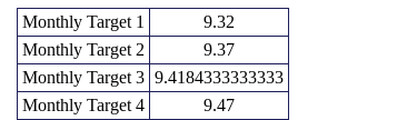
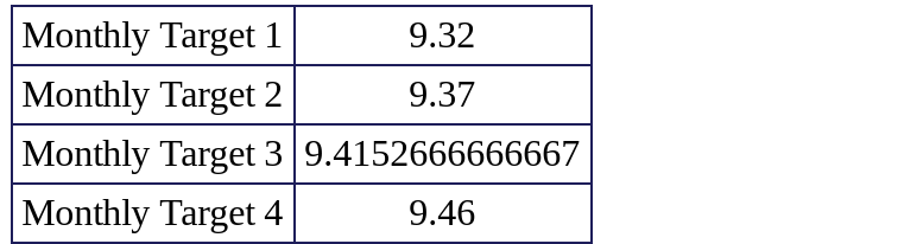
- Monthly Target 3 9.4184333333333
+ Monthly Target 3 9.4152666666667

- 9.47
+ 9.46
